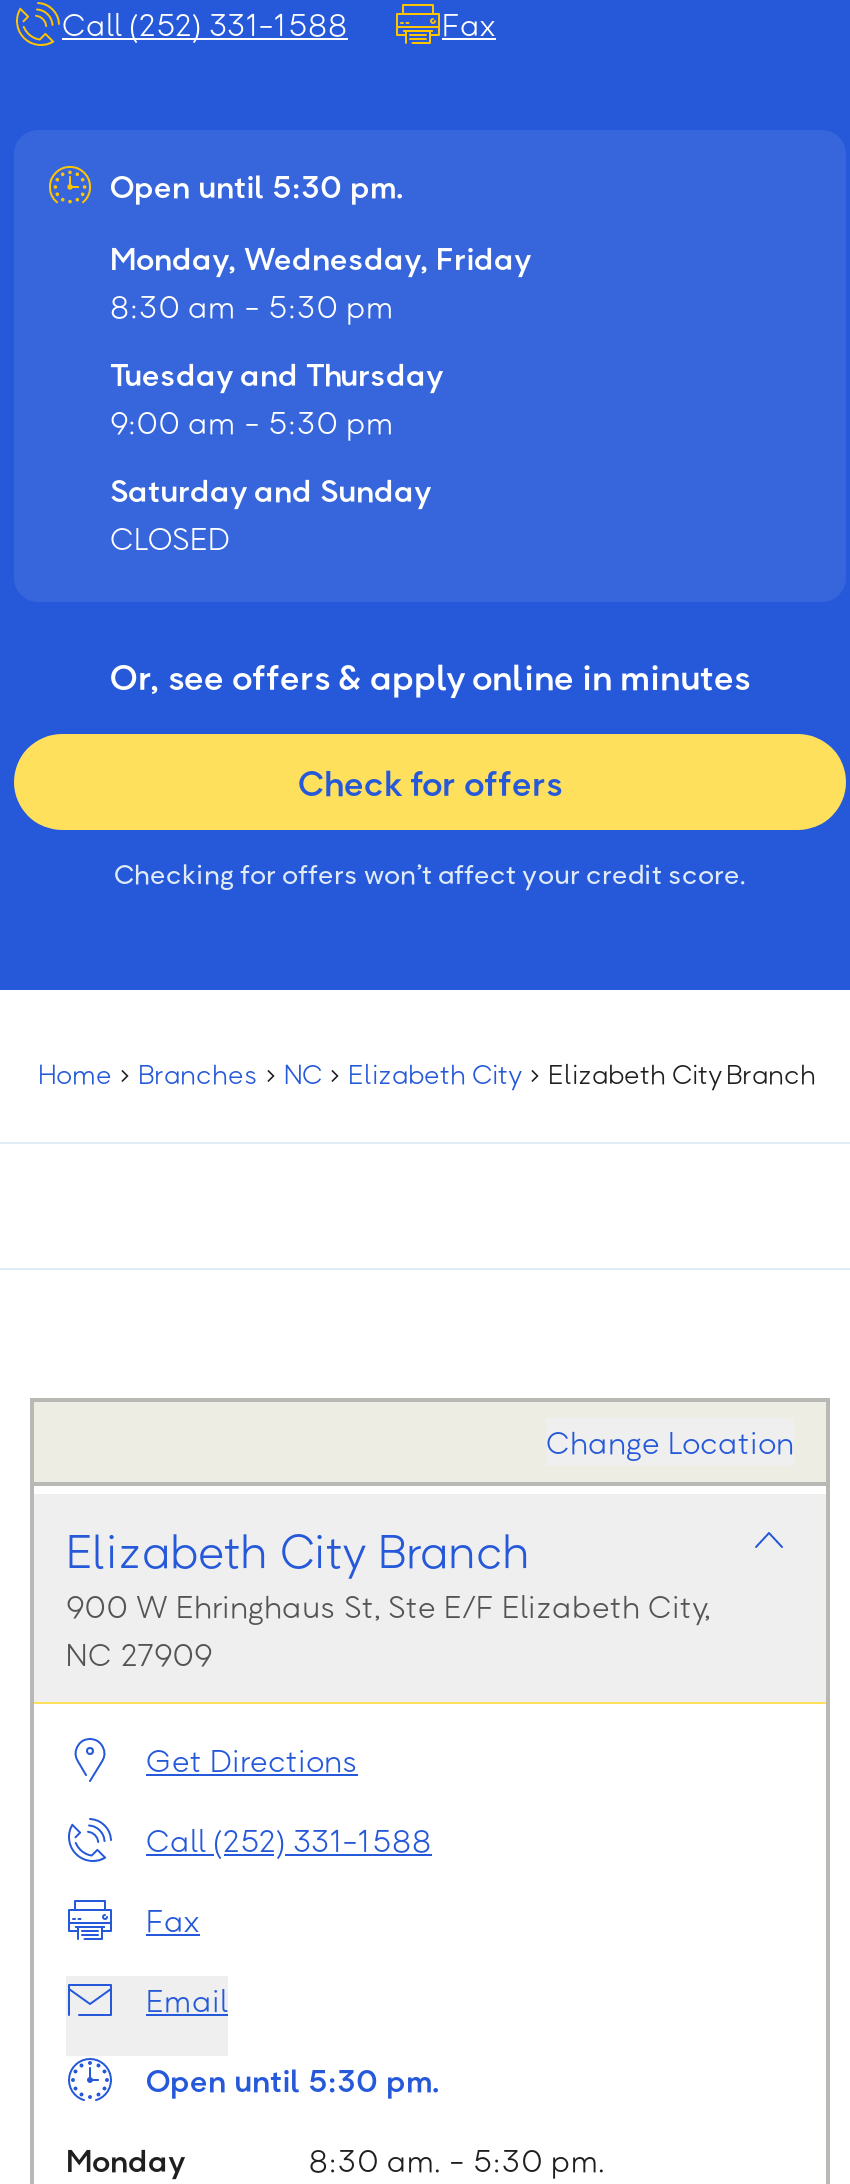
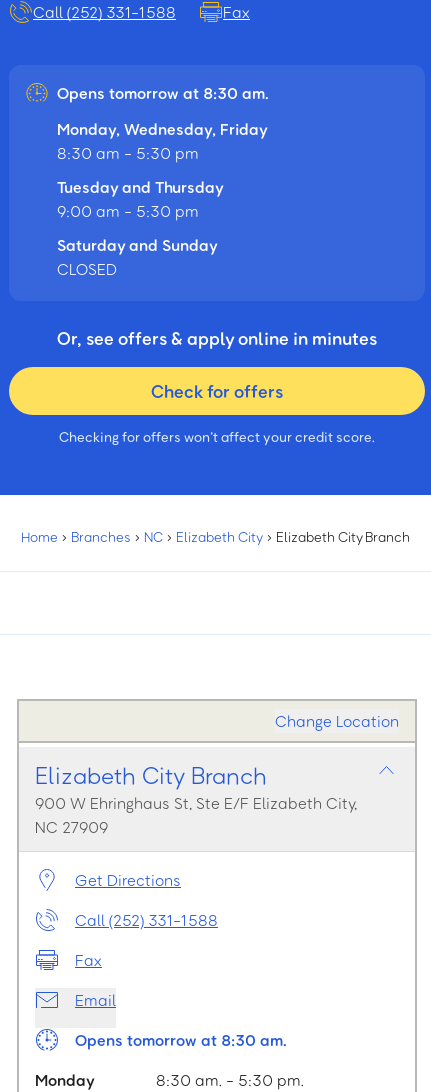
- Open until 5:30 pm.
+ Opens tomorrow at 8:30 am.

- Open until 5:30 pm.
+ Opens tomorrow at 8:30 am.
